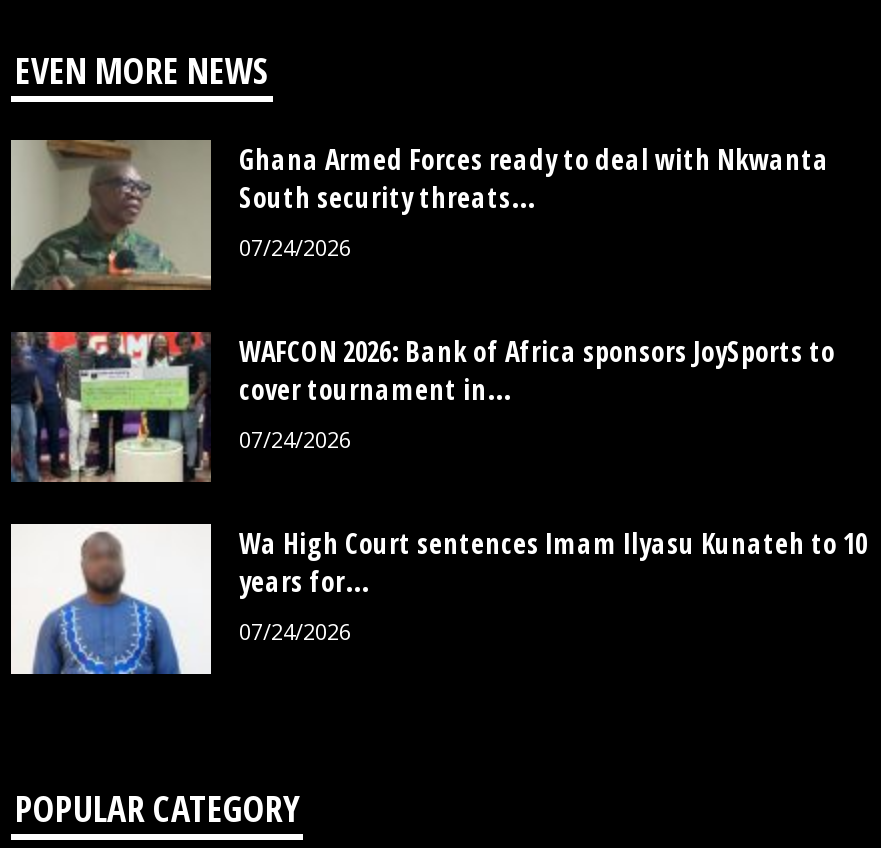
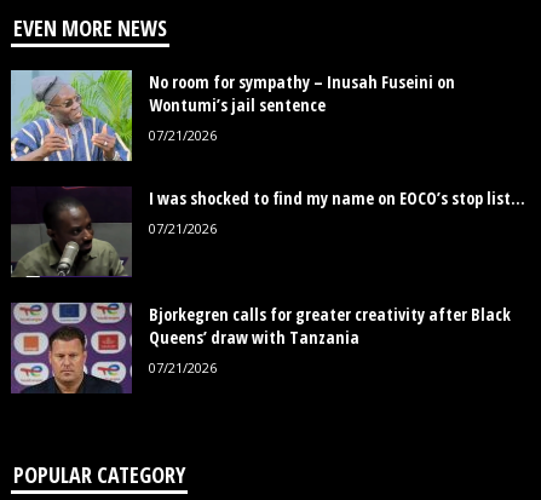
- [image]
- Ghana Armed Forces ready to deal with Nkwanta
- South security threats...
- 07/24/2026
+ [image]
+ No room for sympathy – Inusah Fuseini on
+ Wontumi’s jail sentence
+ 07/21/2026

- [image]
- WAFCON 2026: Bank of Africa sponsors JoySports to
- cover tournament in...
- 07/24/2026
+ [image]
+ I was shocked to find my name on EOCO’s stop list...
+ 07/21/2026

- [image]
- Wa High Court sentences Imam Ilyasu Kunateh to 10
- years for...
- 07/24/2026
+ [image]
+ Bjorkegren calls for greater creativity after Black
+ Queens’ draw with Tanzania
+ 07/21/2026
